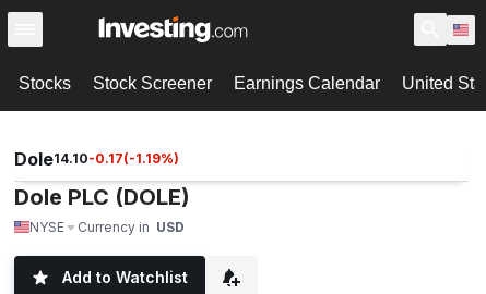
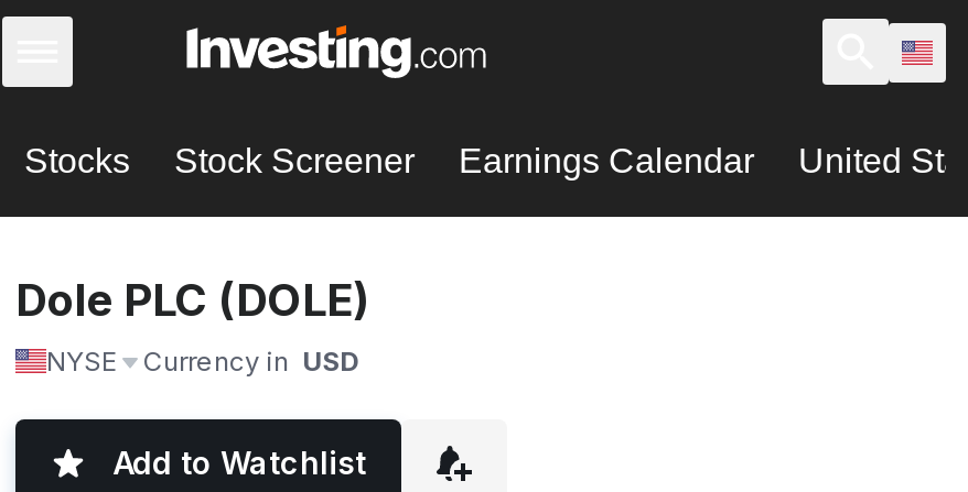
- Dole14.10-0.17(-1.19%)
